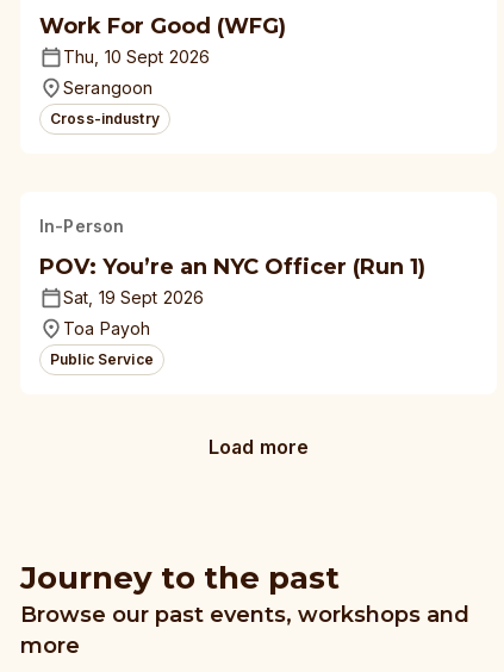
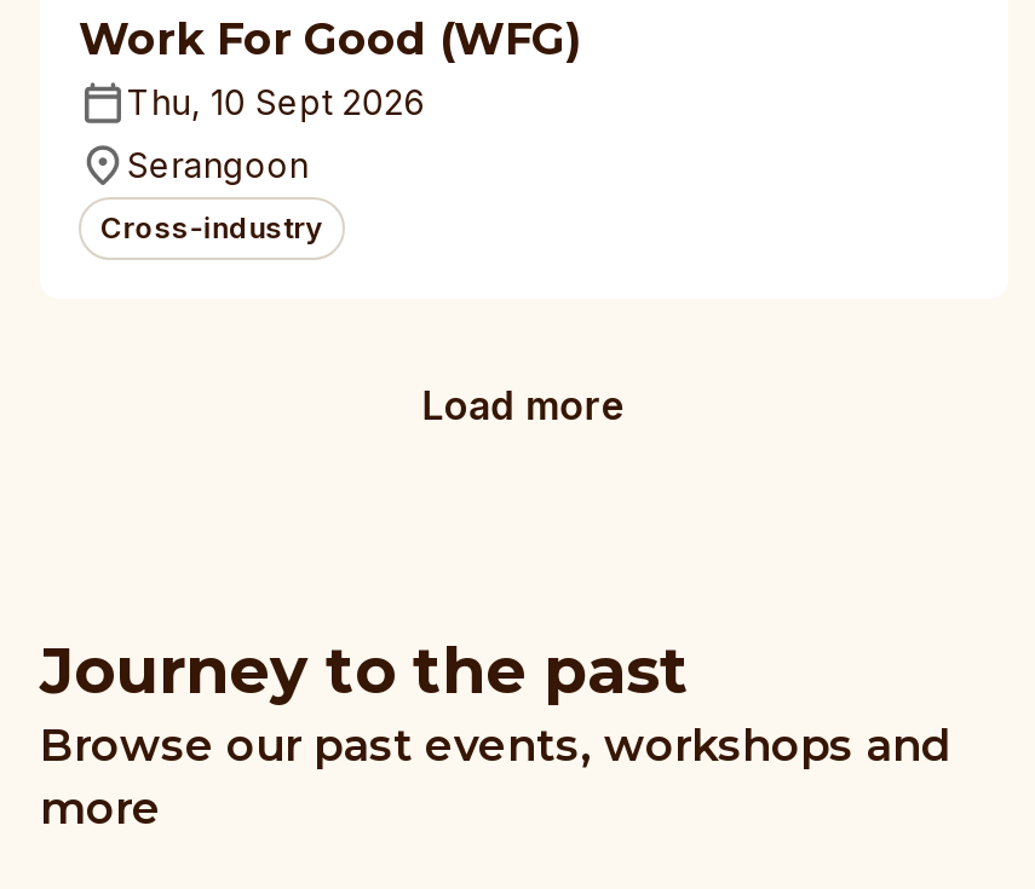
- In-Person
- POV: You’re an NYC Officer (Run 1)
- Sat, 19 Sept 2026
- Toa Payoh
- Public Service
